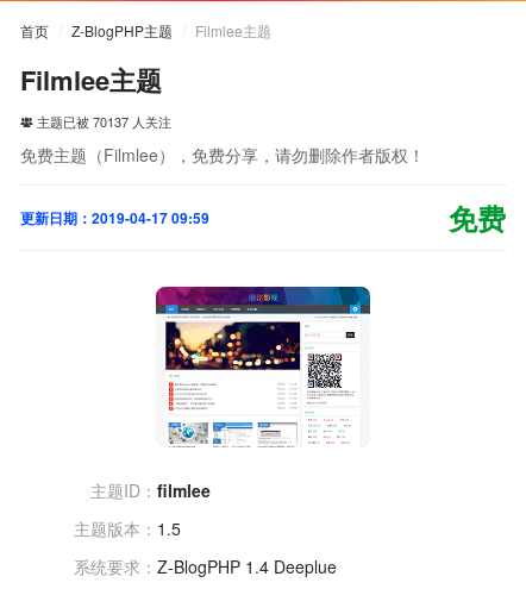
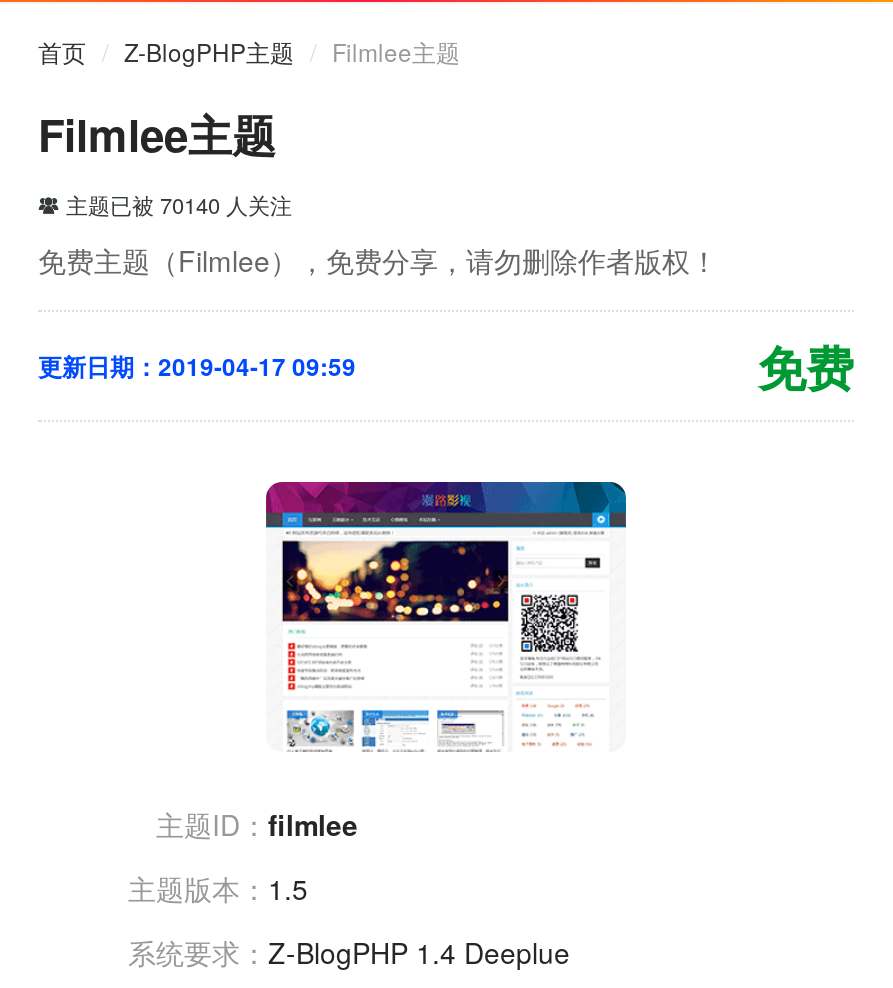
- 主题已被 70137 人关注
+ 主题已被 70140 人关注
